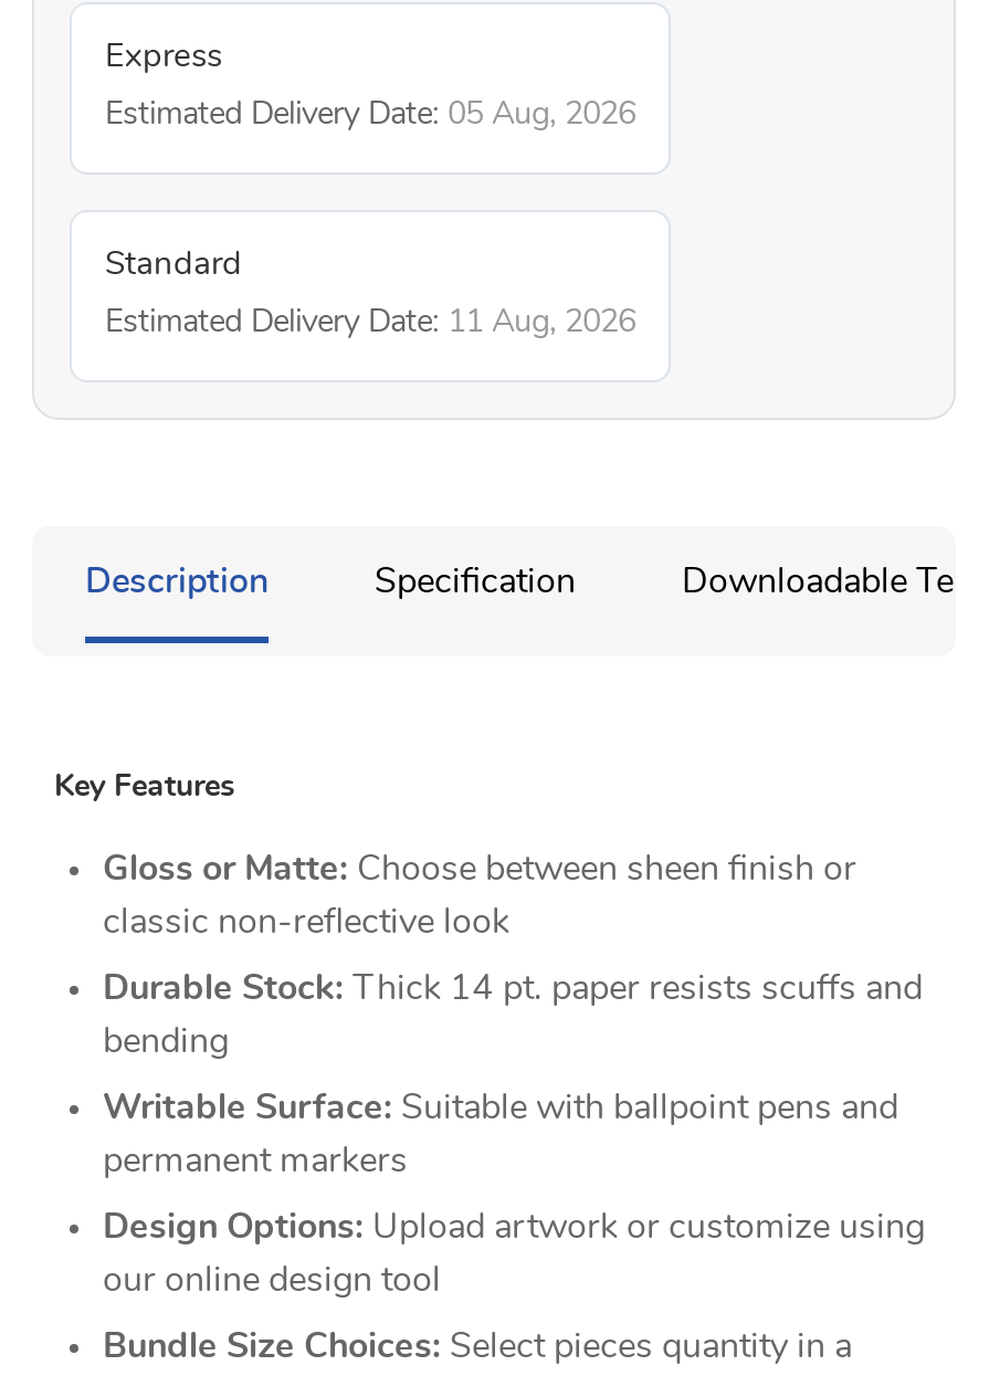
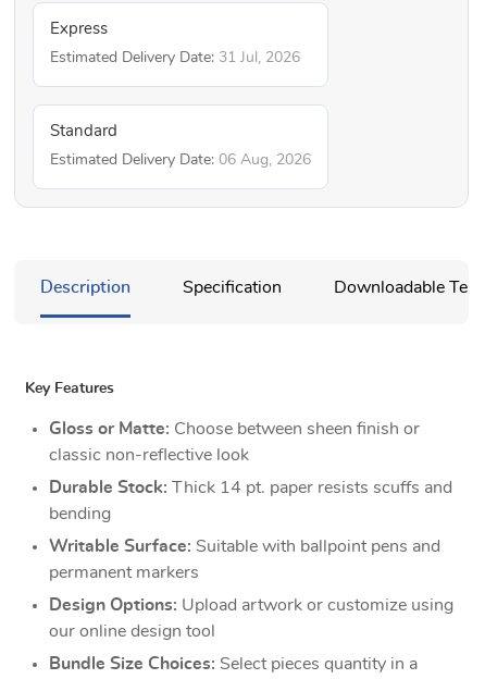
- Estimated Delivery Date: 05 Aug, 2026
+ Estimated Delivery Date: 31 Jul, 2026

- Estimated Delivery Date: 11 Aug, 2026
+ Estimated Delivery Date: 06 Aug, 2026
